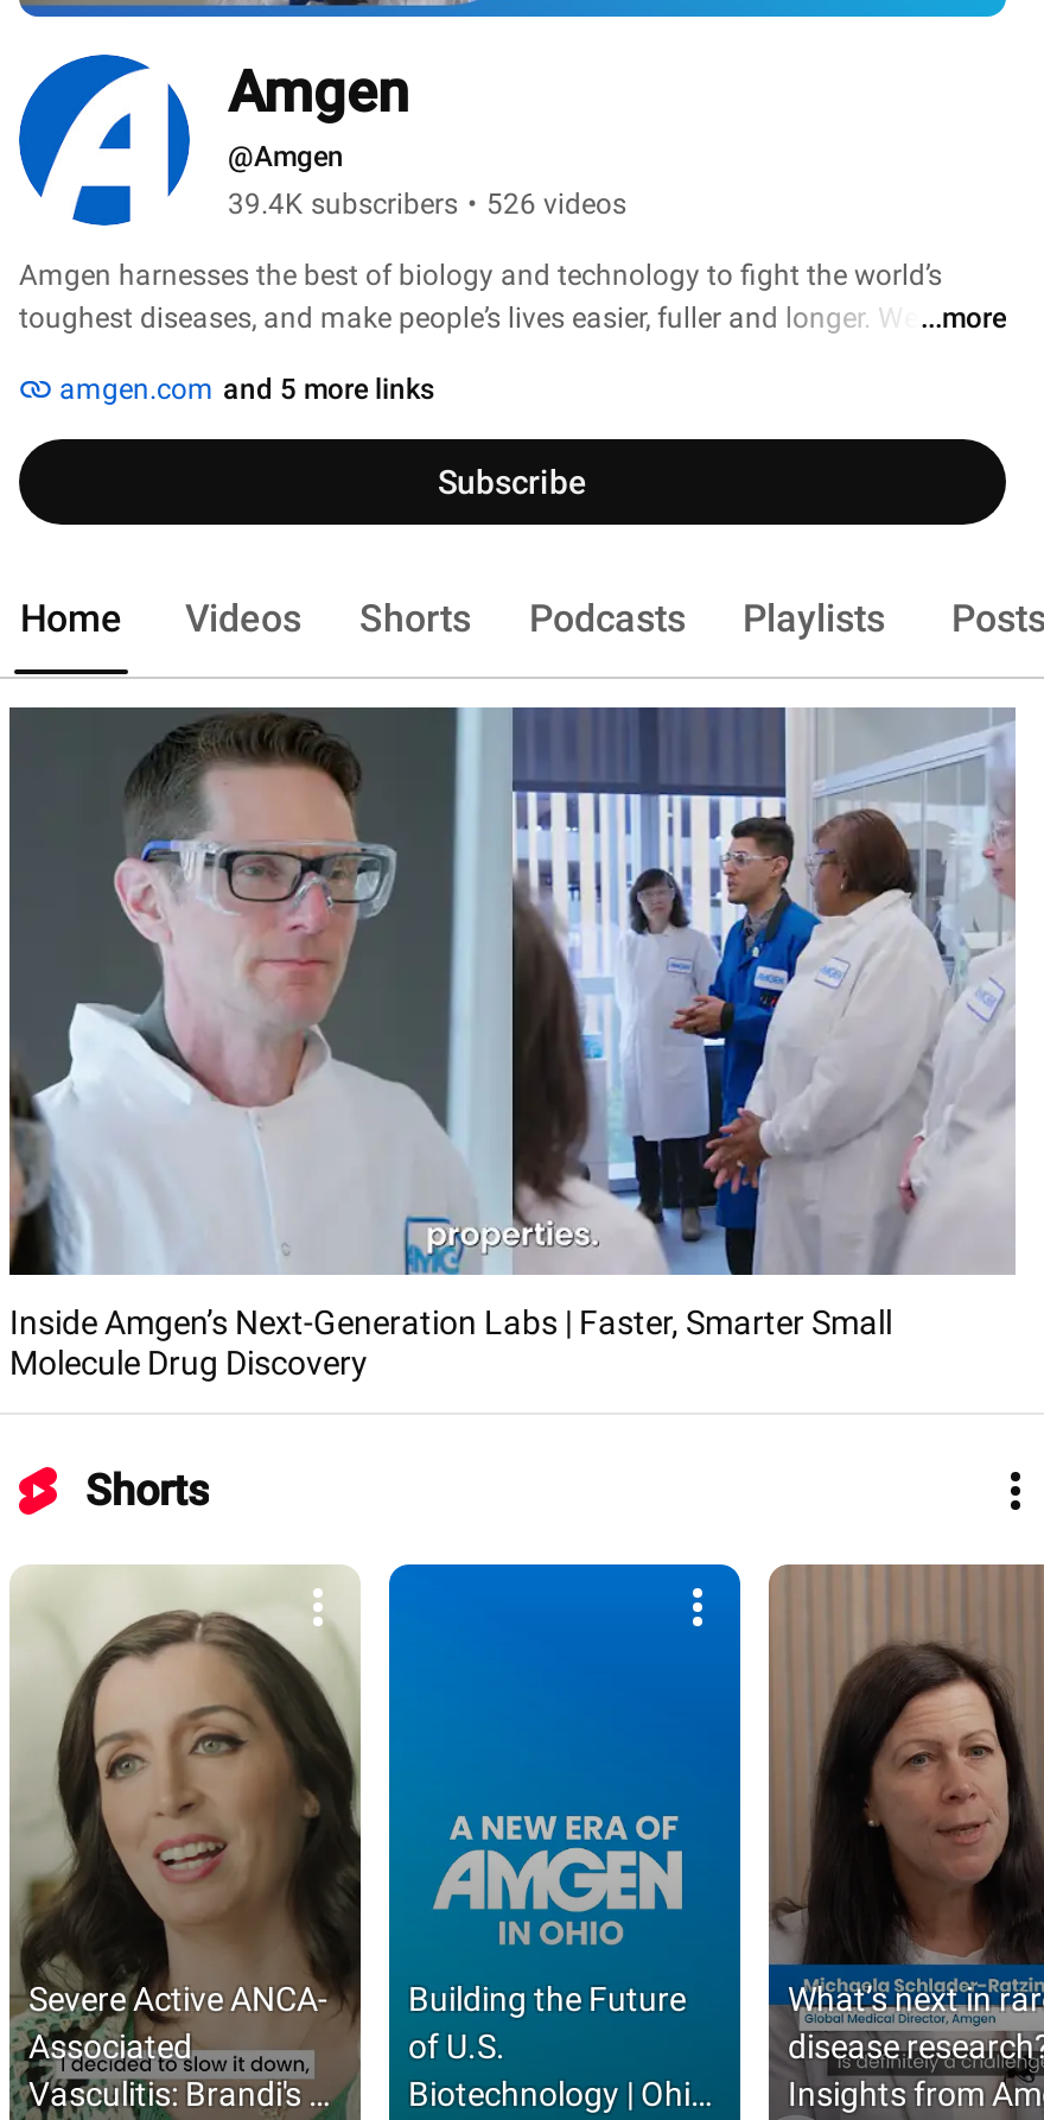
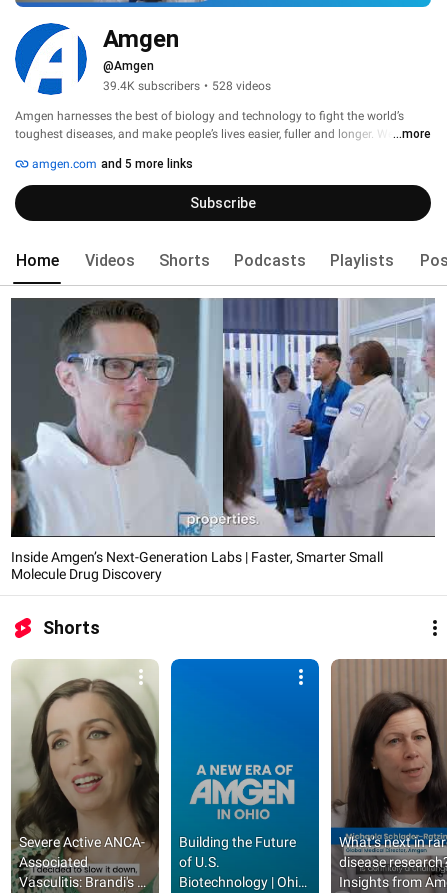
- 39.4K subscribers • 526 videos
+ 39.4K subscribers • 528 videos
